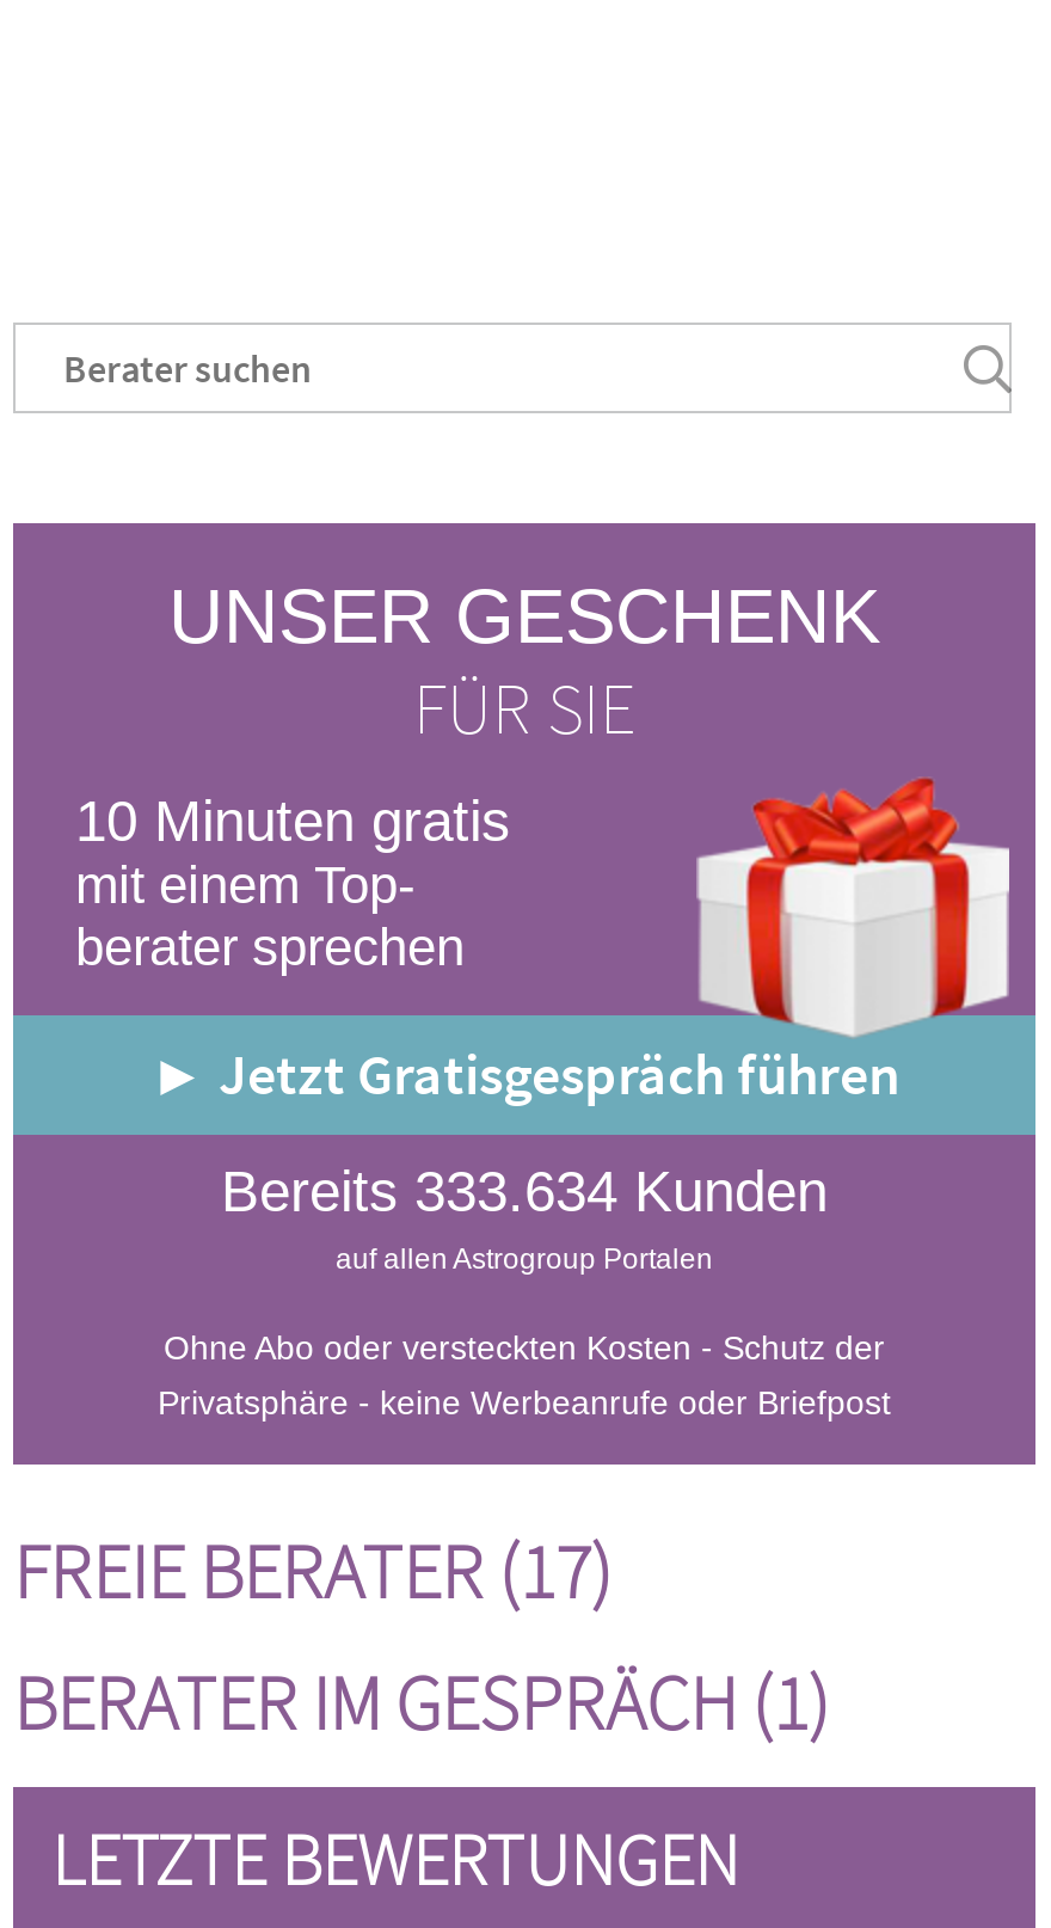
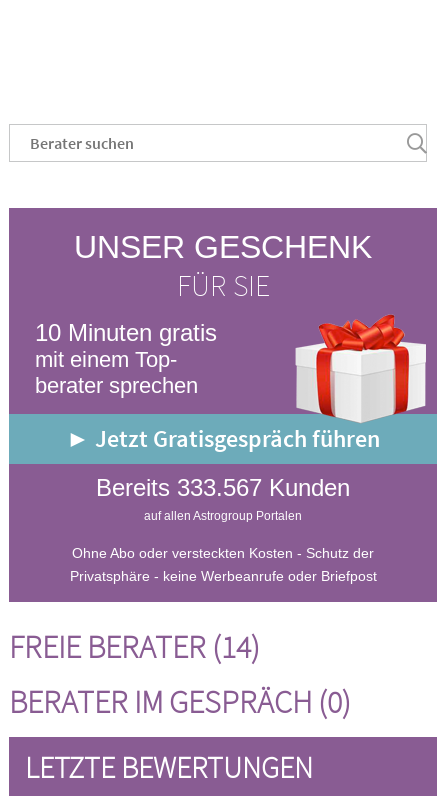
- Bereits 333.634 Kunden
+ Bereits 333.567 Kunden

- FREIE BERATER (17)
+ FREIE BERATER (14)

- BERATER IM GESPRÄCH (1)
+ BERATER IM GESPRÄCH (0)
